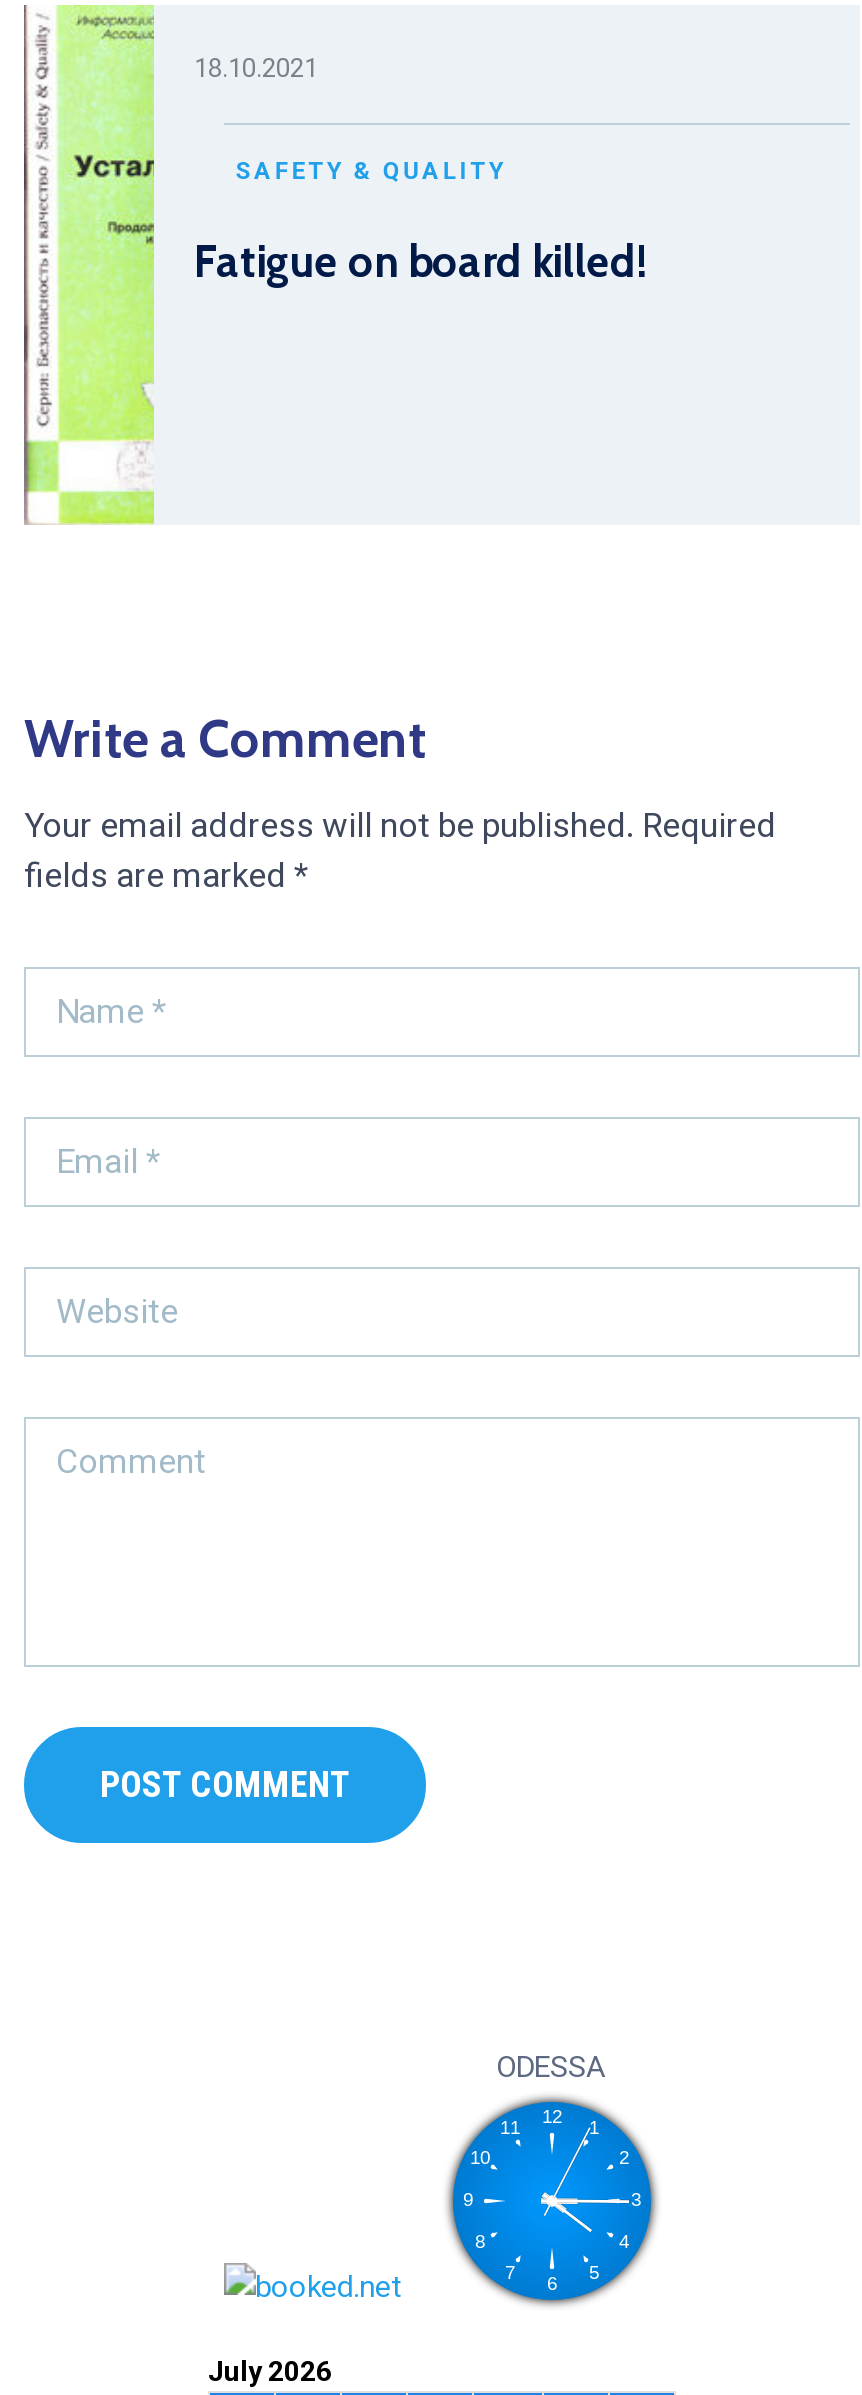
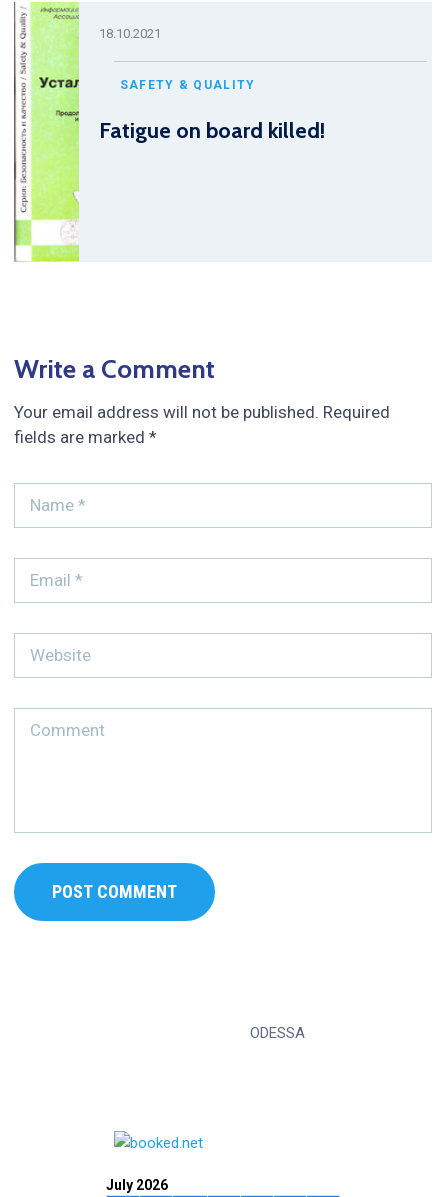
- [image]
